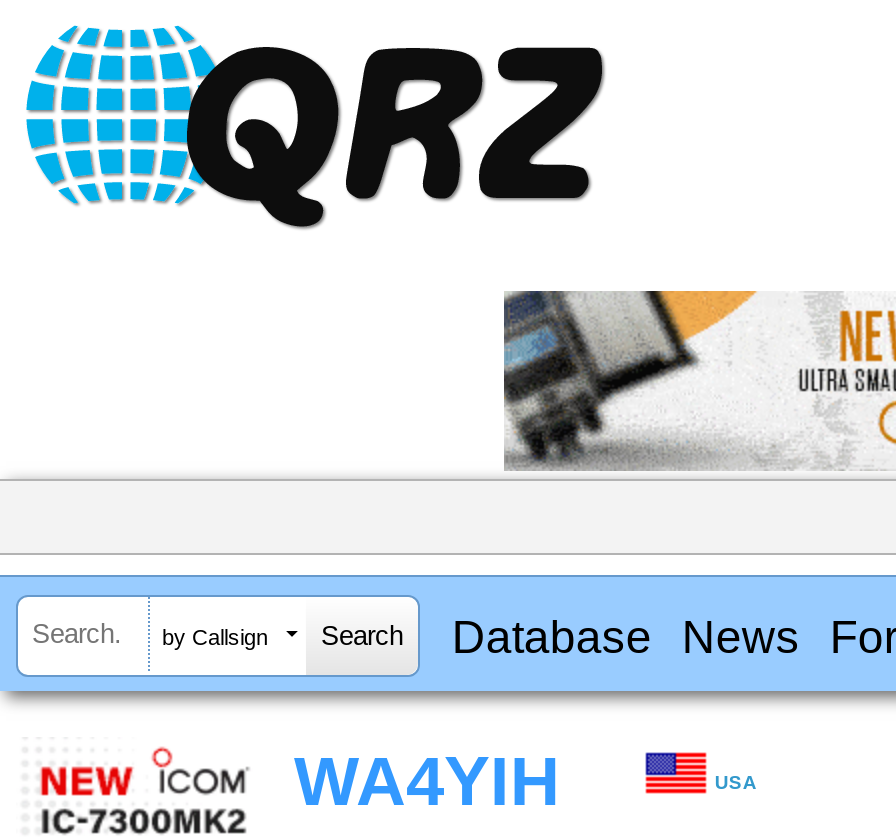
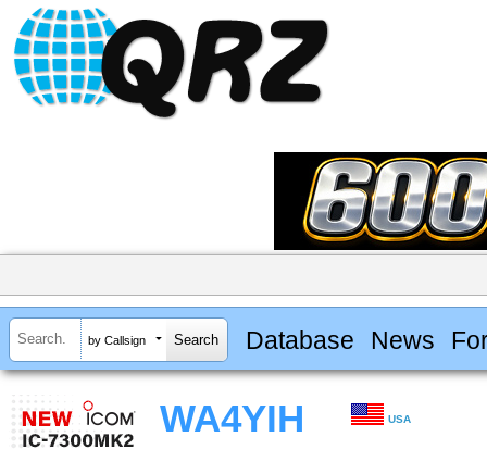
- [image]
+ [image]
